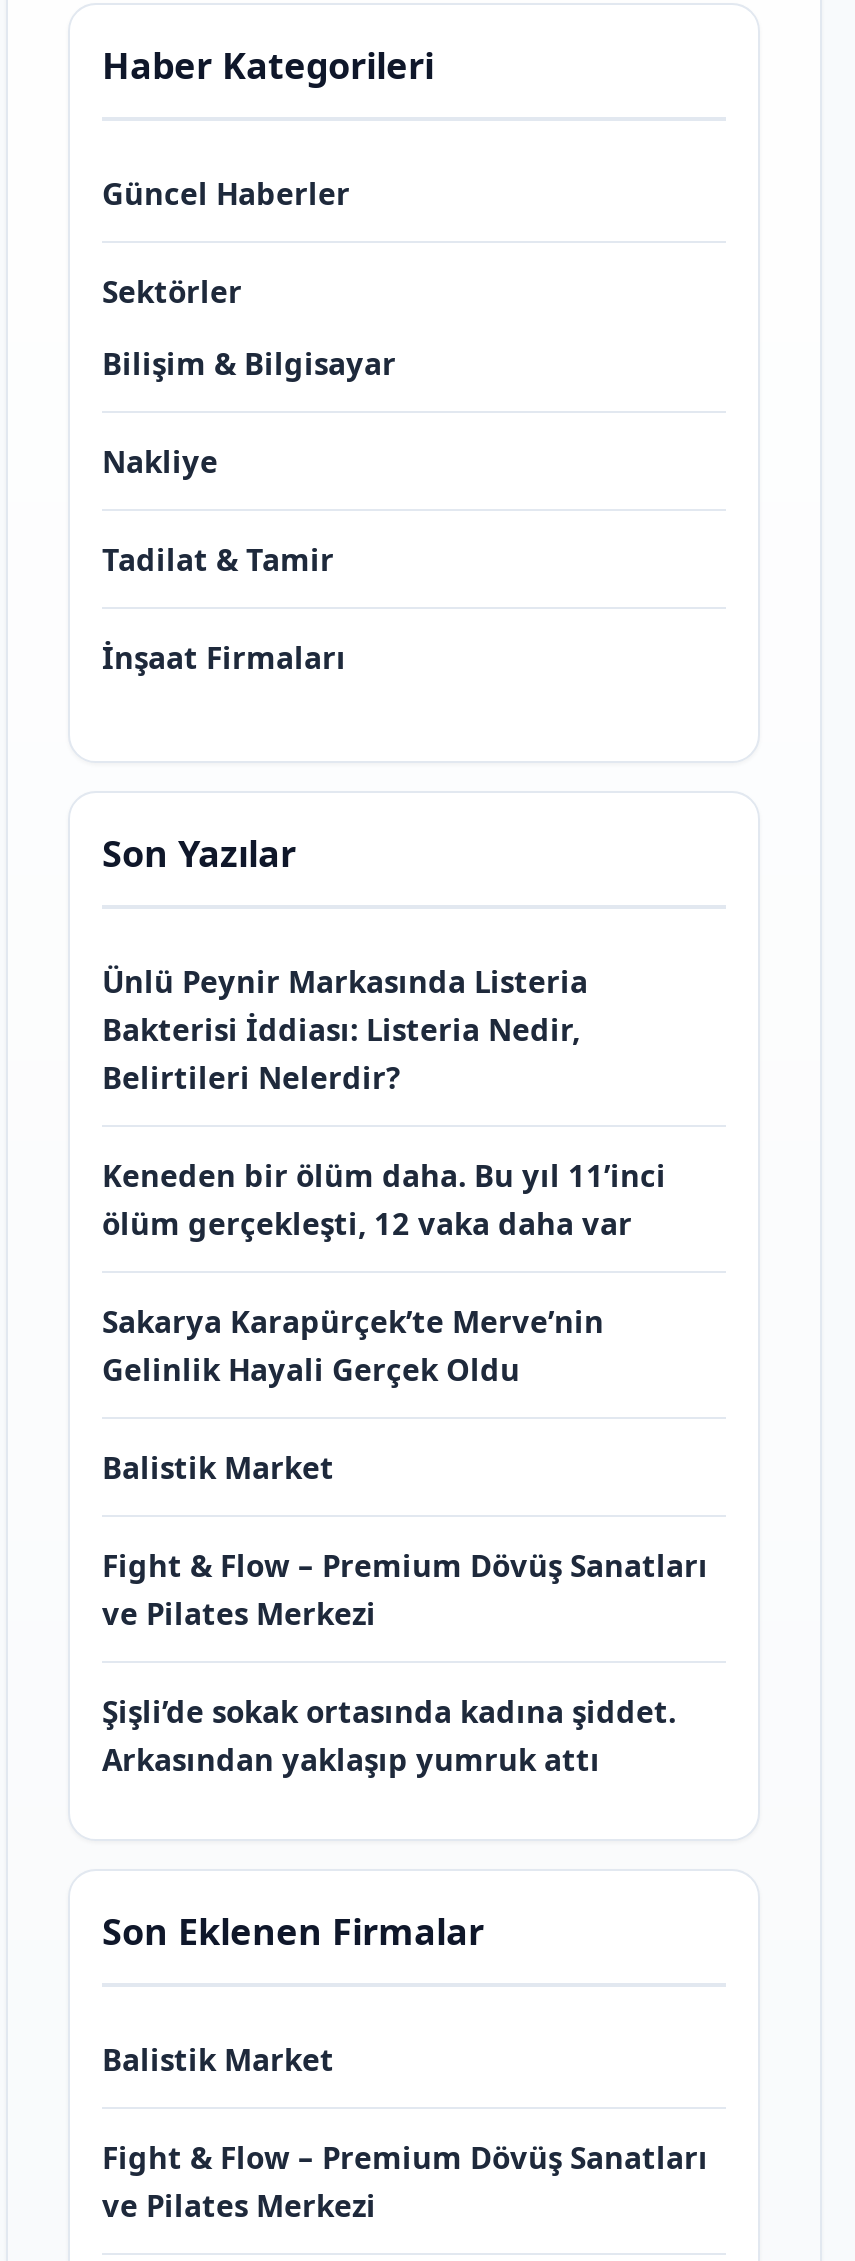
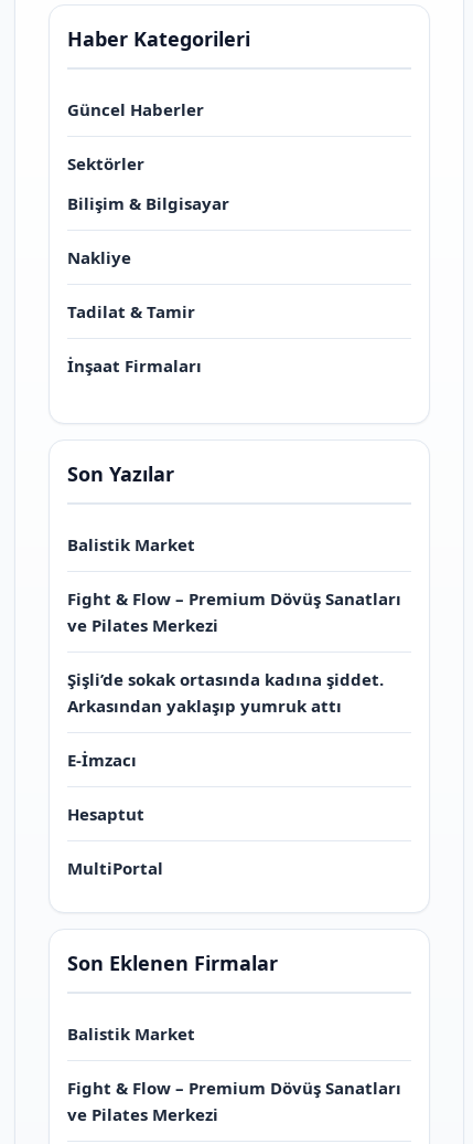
- Ünlü Peynir Markasında Listeria
- Bakterisi İddiası: Listeria Nedir,
- Belirtileri Nelerdir?
- Keneden bir ölüm daha. Bu yıl 11’inci
- ölüm gerçekleşti, 12 vaka daha var
- Sakarya Karapürçek’te Merve’nin
- Gelinlik Hayali Gerçek Oldu

moved up: Balistik Market | Fight & Flow – Premium Dövüş Sanatları | ve Pilates Merkezi | Şişli’de sokak ortasında kadına şiddet. | Arkasından yaklaşıp yumruk attı

+ E-İmzacı
+ Hesaptut
+ MultiPortal
